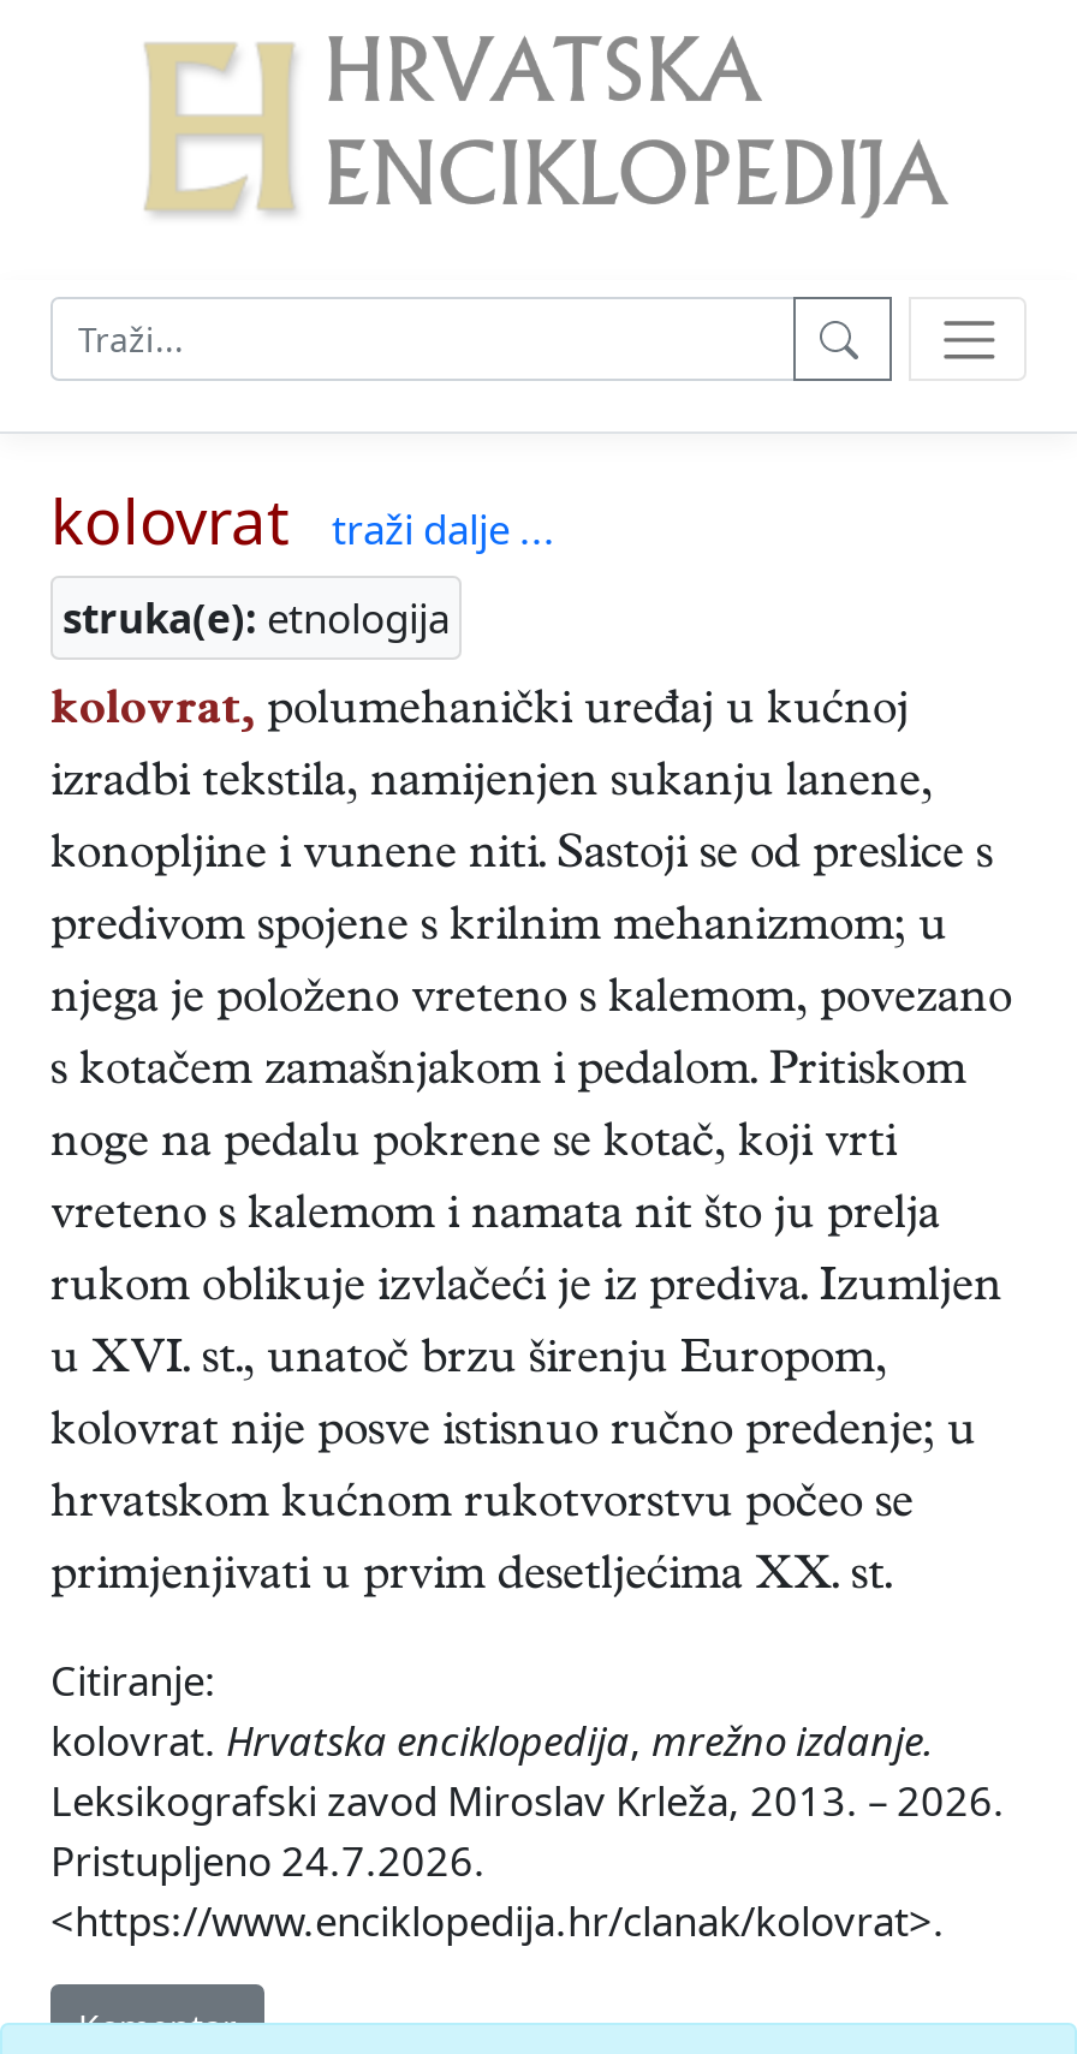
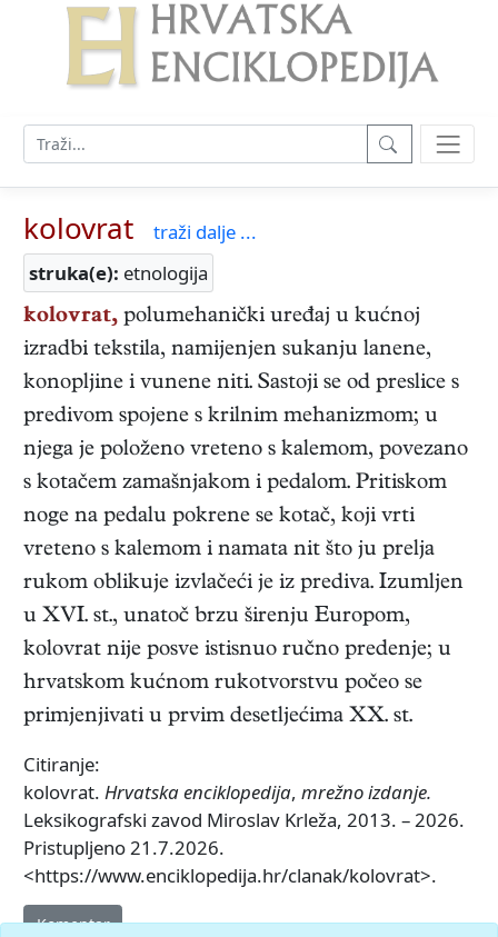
- Pristupljeno 24.7.2026.
+ Pristupljeno 21.7.2026.
